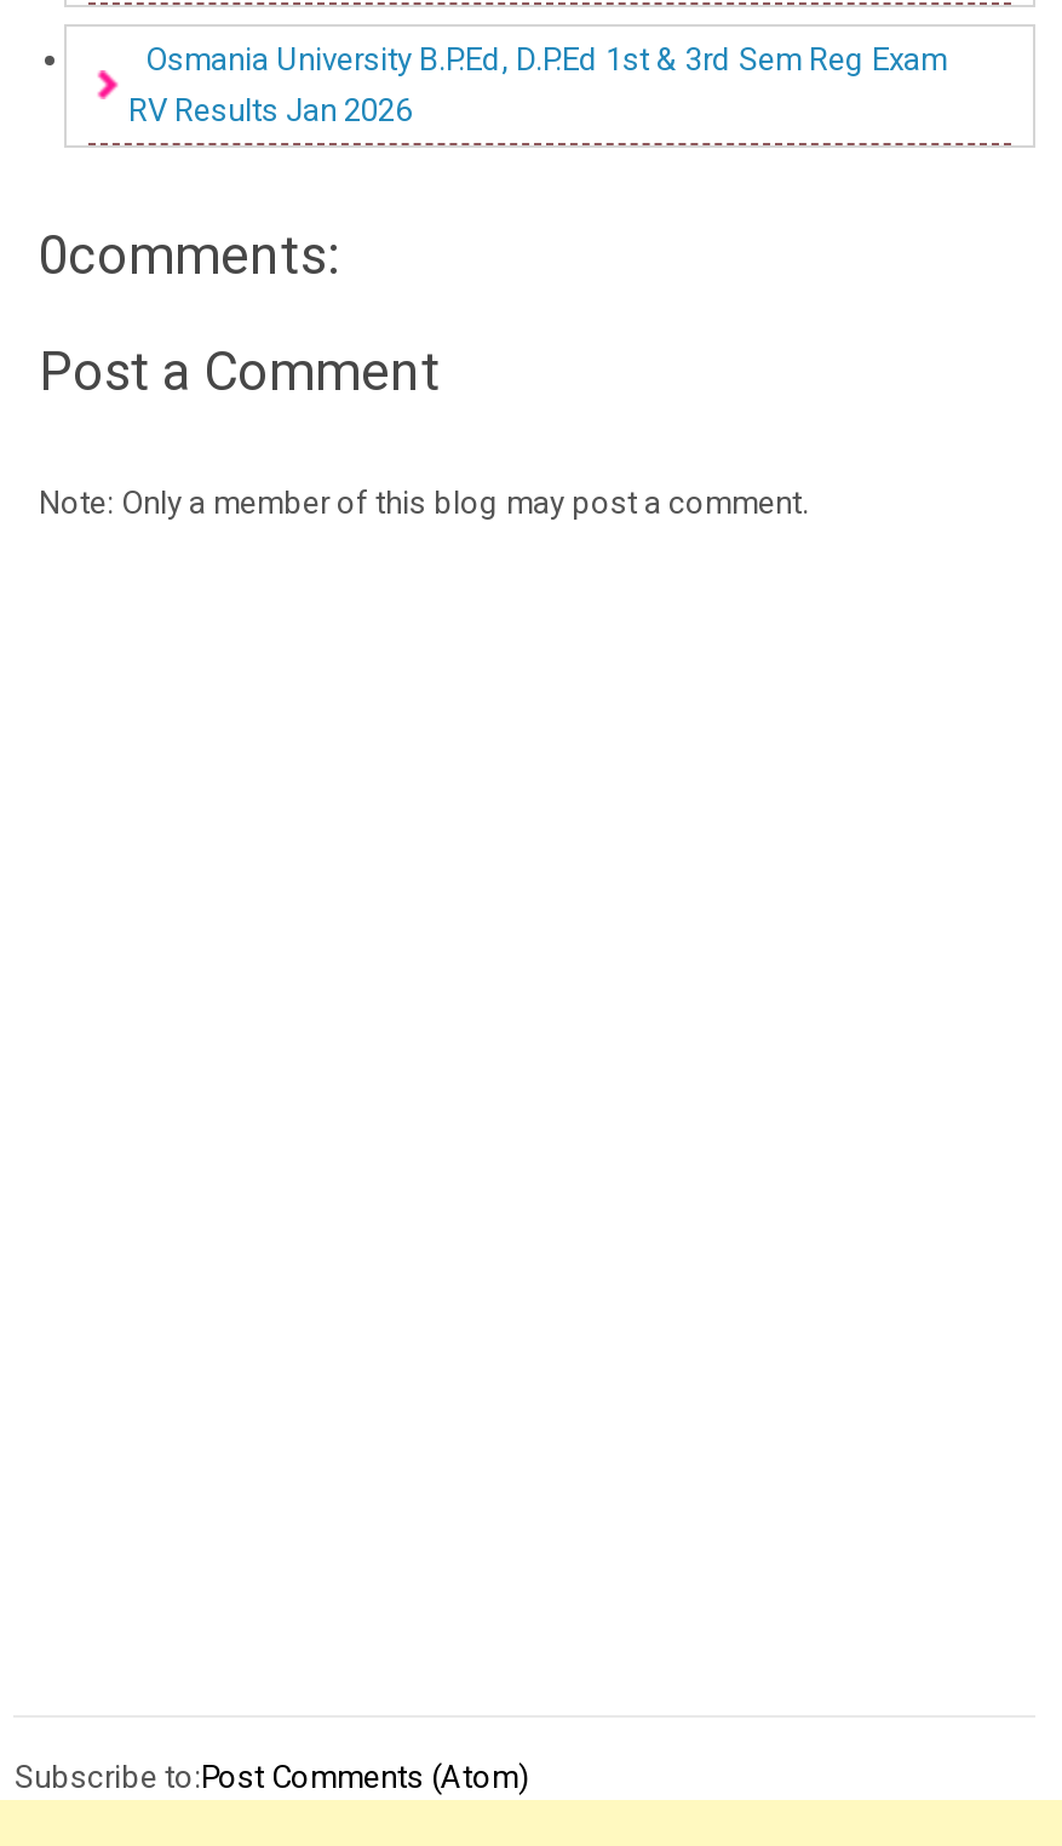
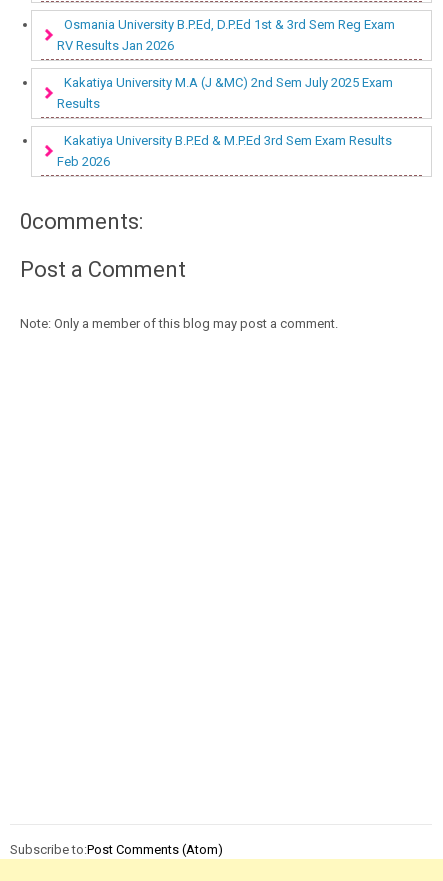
+ Kakatiya University M.A (J &MC) 2nd Sem July 2025 Exam
+ Results
+ Kakatiya University B.P.Ed & M.P.Ed 3rd Sem Exam Results
+ Feb 2026
